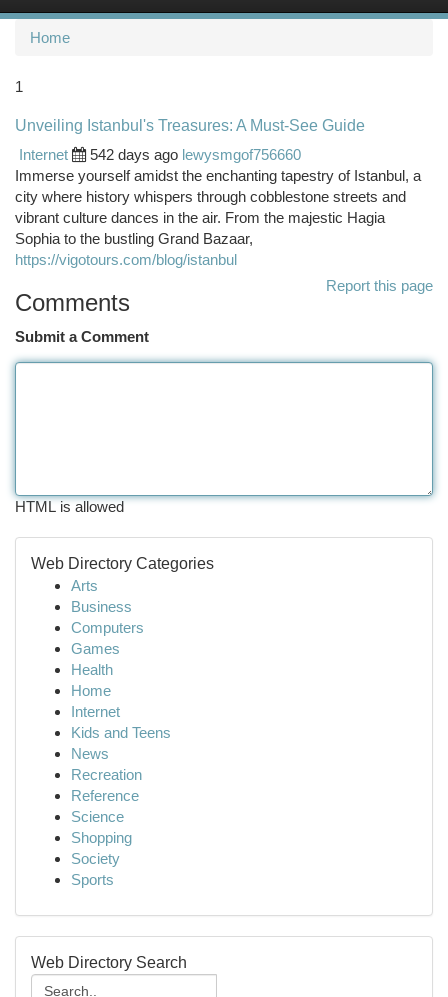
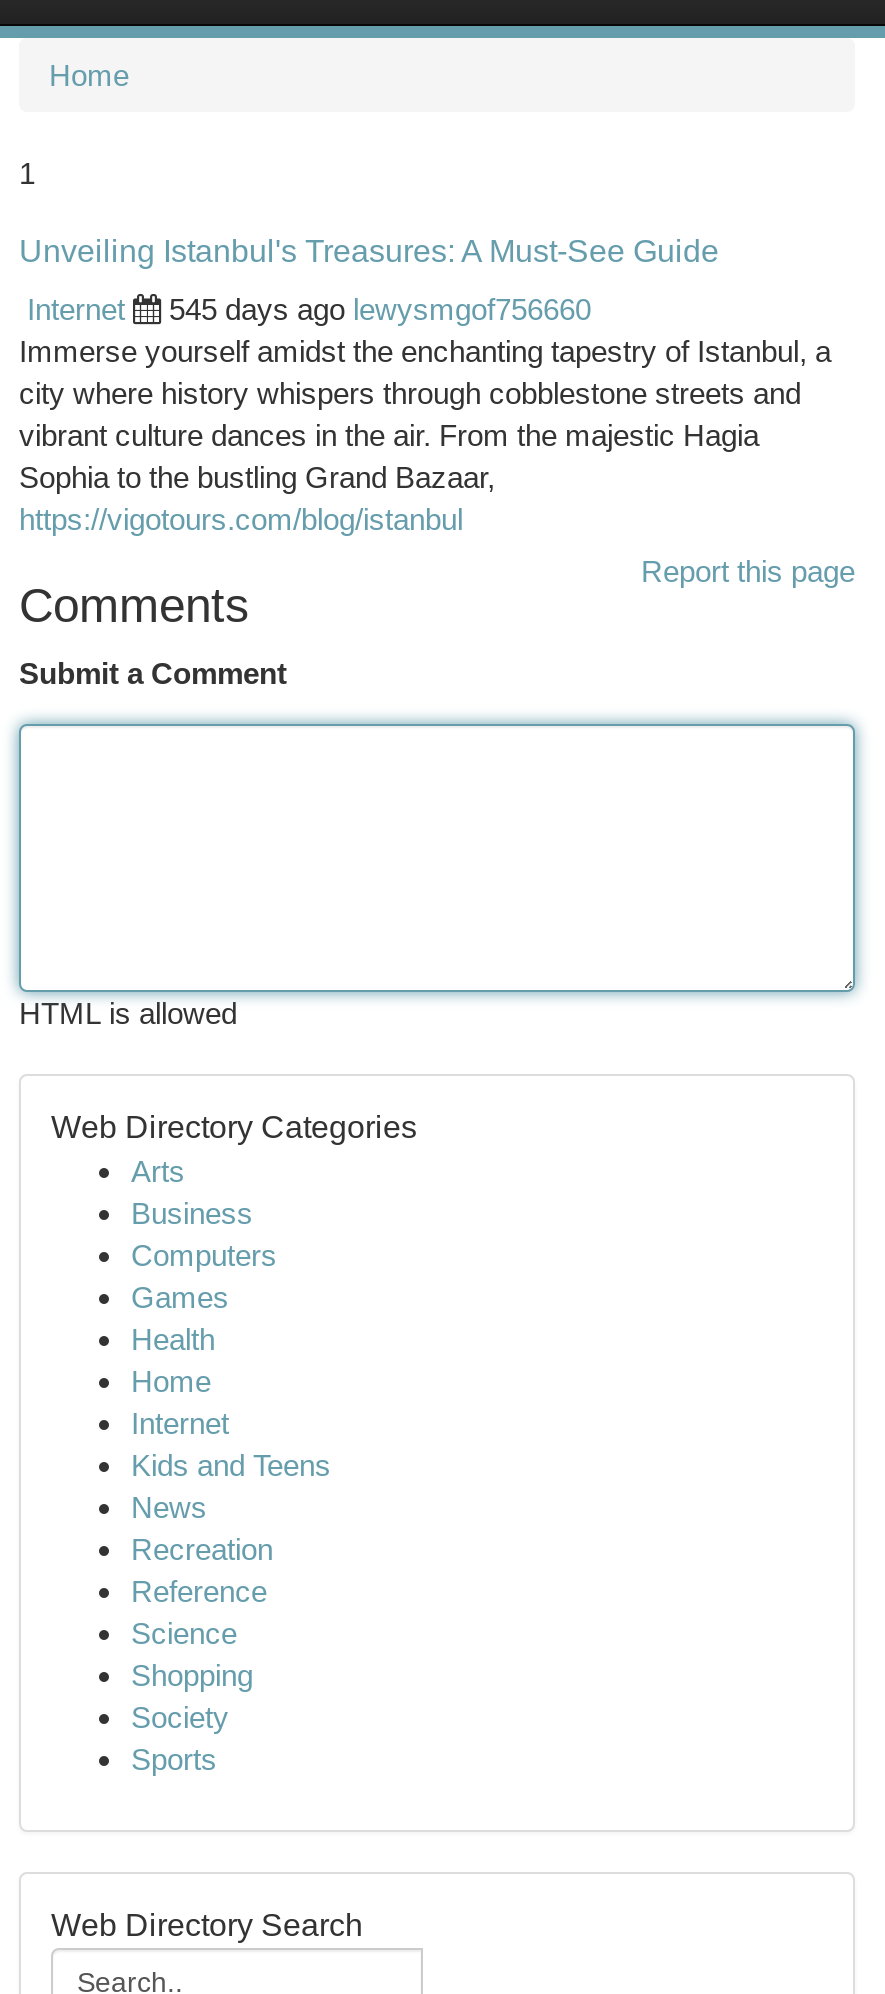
- 542 days ago lewysmgof756660
+ 545 days ago lewysmgof756660
